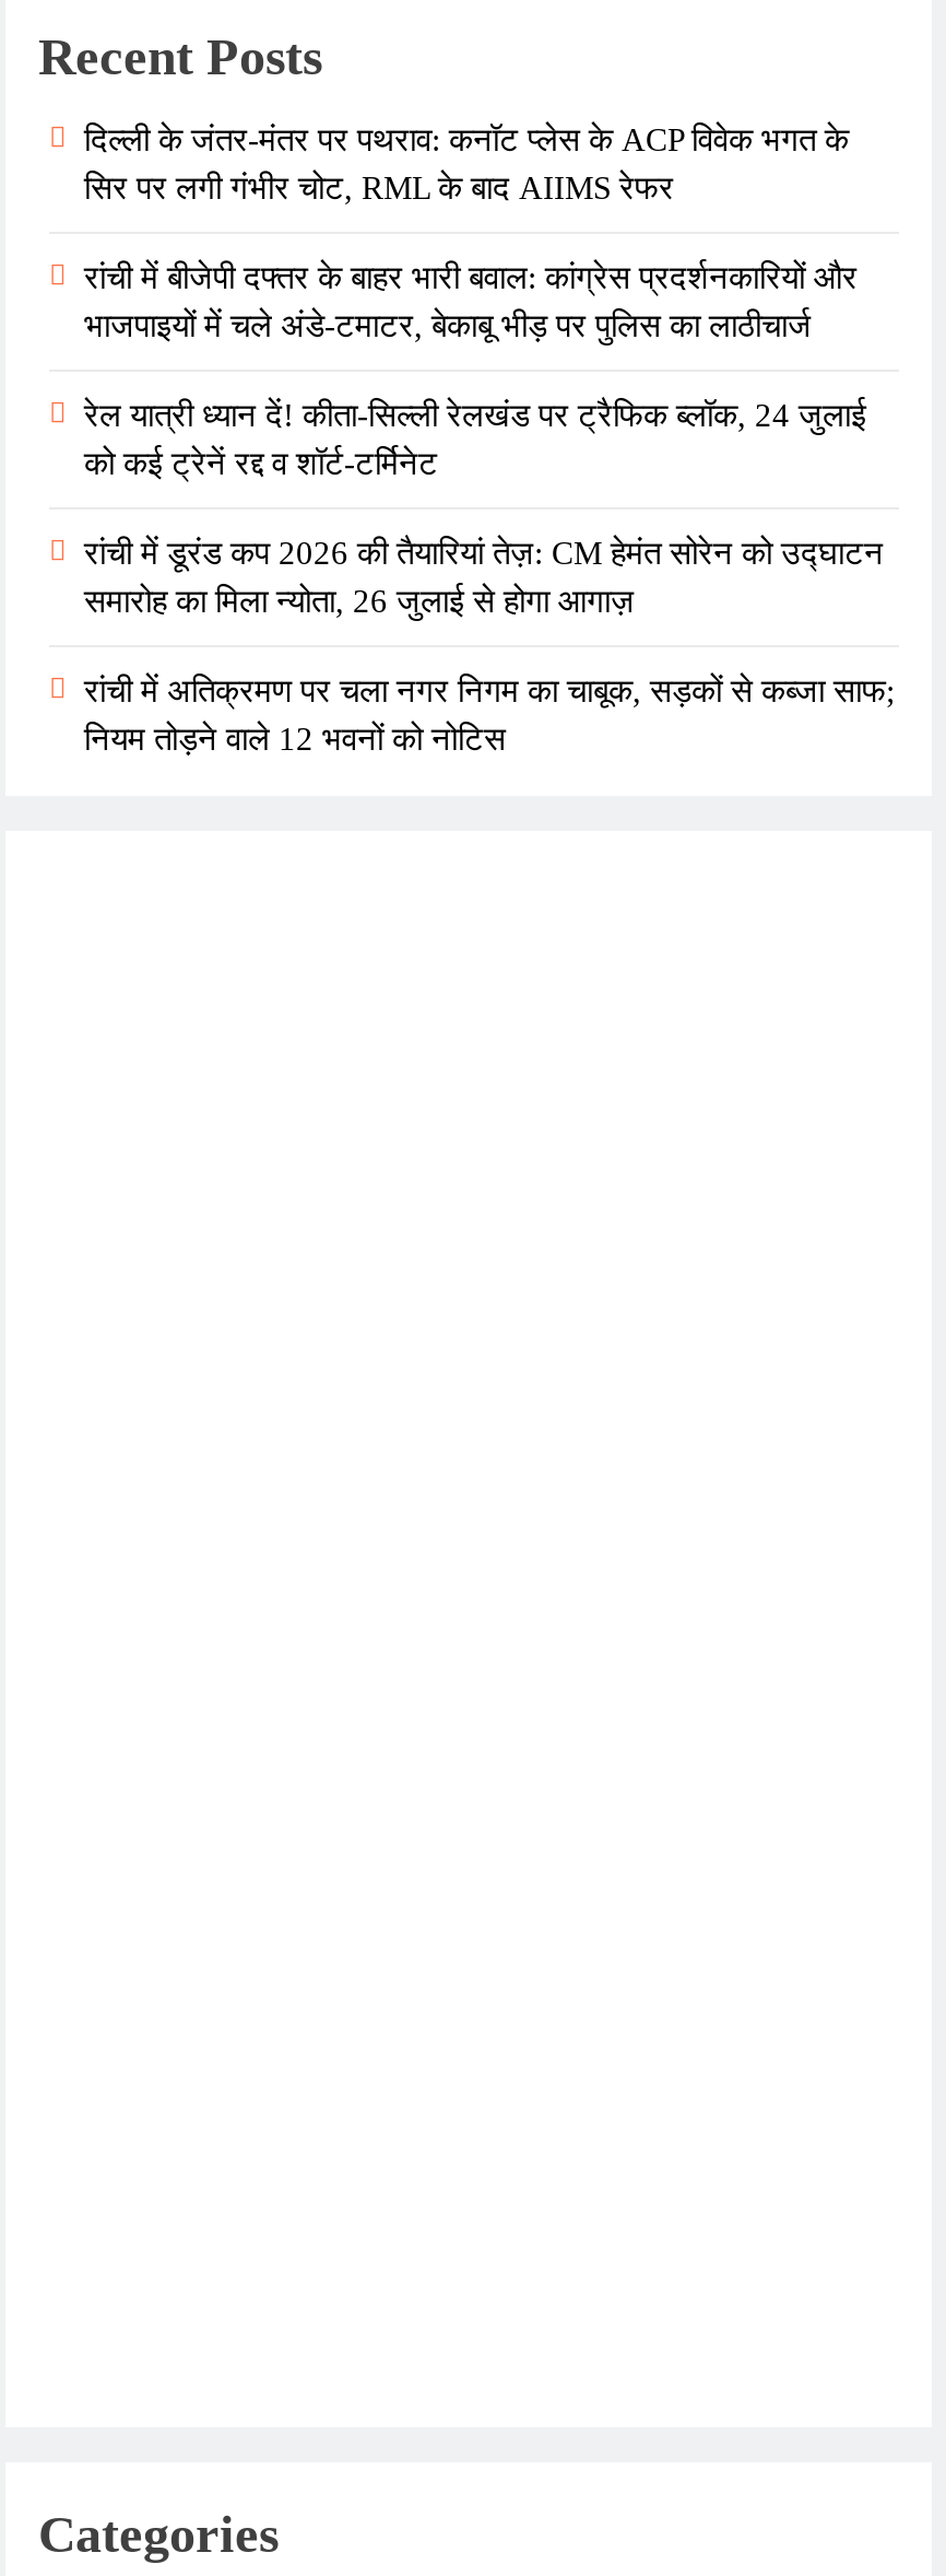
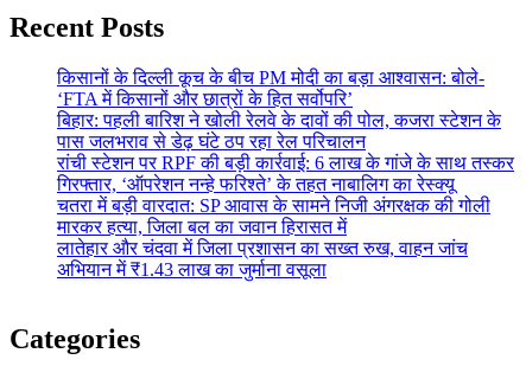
- दिल्ली के जंतर-मंतर पर पथराव: कनॉट प्लेस के ACP विवेक भगत के
- सिर पर लगी गंभीर चोट, RML के बाद AIIMS रेफर
- रांची में बीजेपी दफ्तर के बाहर भारी बवाल: कांग्रेस प्रदर्शनकारियों और
- भाजपाइयों में चले अंडे-टमाटर, बेकाबू भीड़ पर पुलिस का लाठीचार्ज
- रेल यात्री ध्यान दें! कीता-सिल्ली रेलखंड पर ट्रैफिक ब्लॉक, 24 जुलाई
- को कई ट्रेनें रद्द व शॉर्ट-टर्मिनेट
- रांची में डूरंड कप 2026 की तैयारियां तेज़: CM हेमंत सोरेन को उद्घाटन
- समारोह का मिला न्योता, 26 जुलाई से होगा आगाज़
- रांची में अतिक्रमण पर चला नगर निगम का चाबूक, सड़कों से कब्जा साफ;
- नियम तोड़ने वाले 12 भवनों को नोटिस
+ किसानों के दिल्ली कूच के बीच PM मोदी का बड़ा आश्वासन: बोले-
+ ‘FTA में किसानों और छात्रों के हित सर्वोपरि’
+ बिहार: पहली बारिश ने खोली रेलवे के दावों की पोल, कजरा स्टेशन के
+ पास जलभराव से डेढ़ घंटे ठप रहा रेल परिचालन
+ रांची स्टेशन पर RPF की बड़ी कार्रवाई: 6 लाख के गांजे के साथ तस्कर
+ गिरफ्तार, ‘ऑपरेशन नन्हे फरिश्ते’ के तहत नाबालिग का रेस्क्यू
+ चतरा में बड़ी वारदात: SP आवास के सामने निजी अंगरक्षक की गोली
+ मारकर हत्या, जिला बल का जवान हिरासत में
+ लातेहार और चंदवा में जिला प्रशासन का सख्त रुख, वाहन जांच
+ अभियान में ₹1.43 लाख का जुर्माना वसूला
